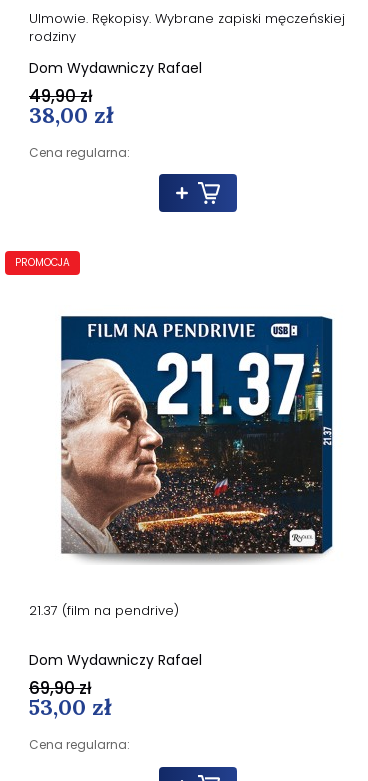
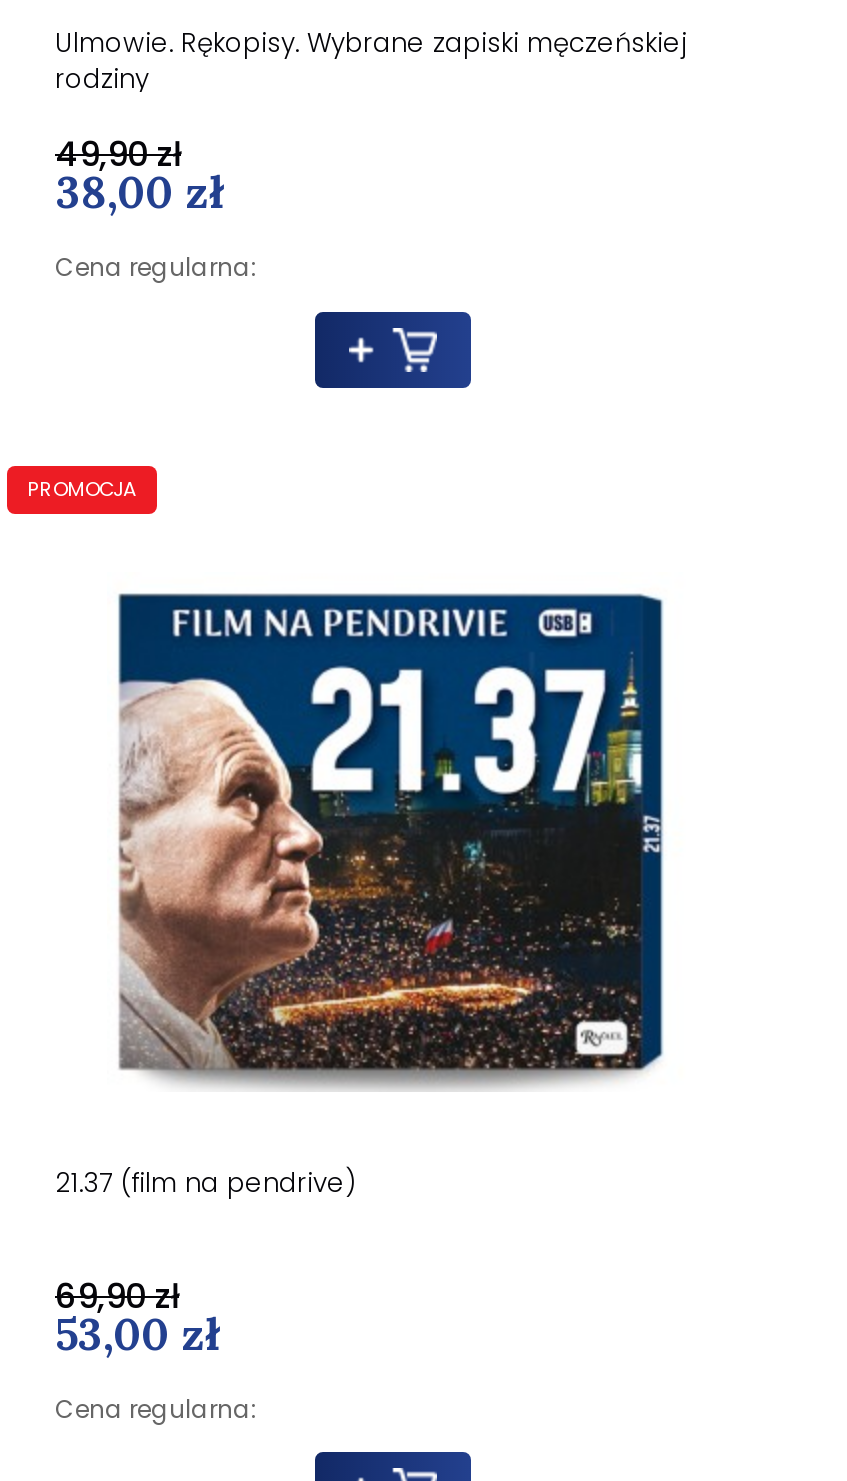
- Dom Wydawniczy Rafael

- Dom Wydawniczy Rafael
